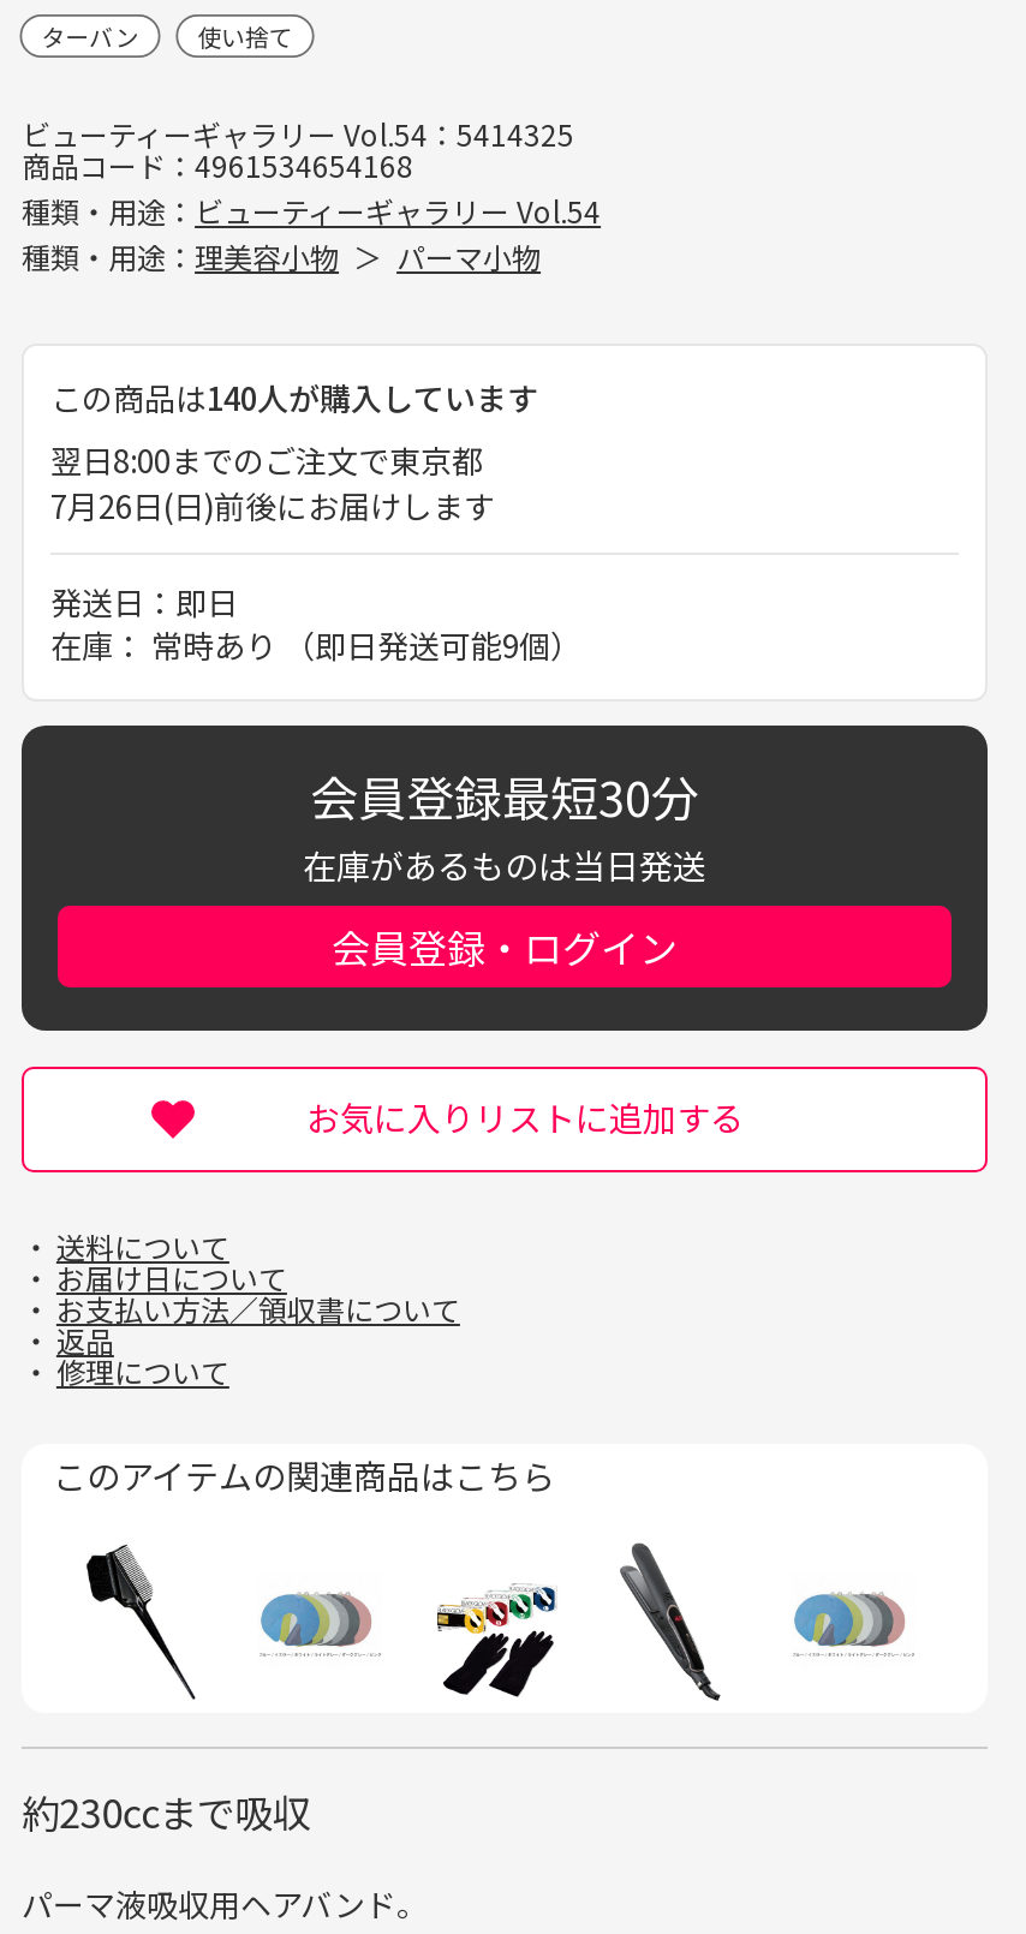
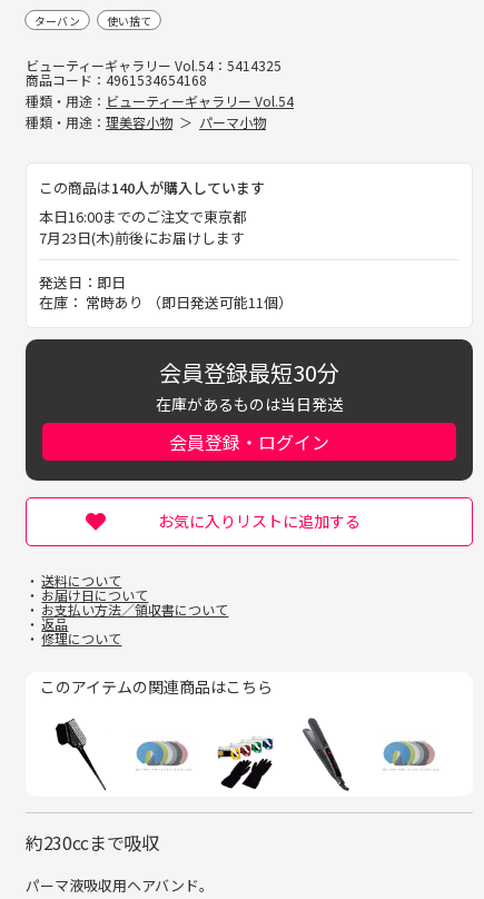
- 翌日8:00までのご注文で東京都
+ 本日16:00までのご注文で東京都

- 7月26日(日)前後にお届けします
+ 7月23日(木)前後にお届けします

- 在庫： 常時あり （即日発送可能9個）
+ 在庫： 常時あり （即日発送可能11個）
